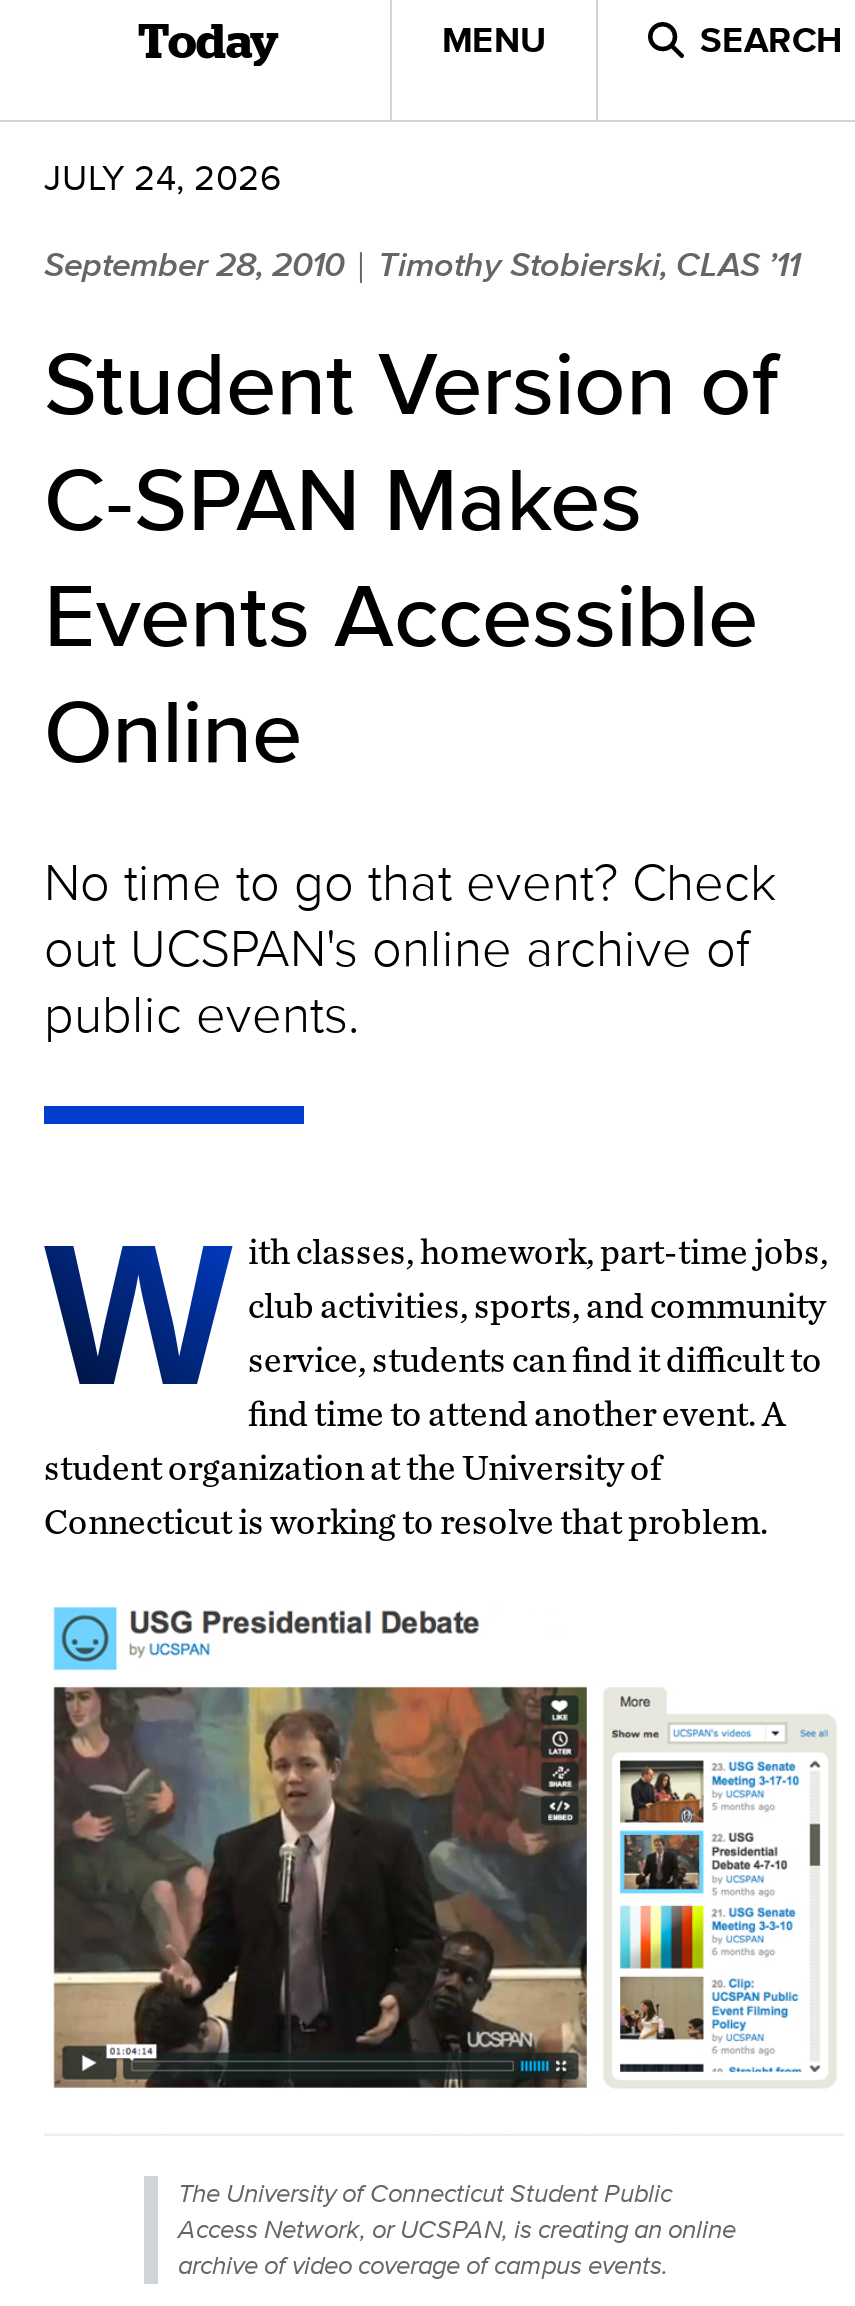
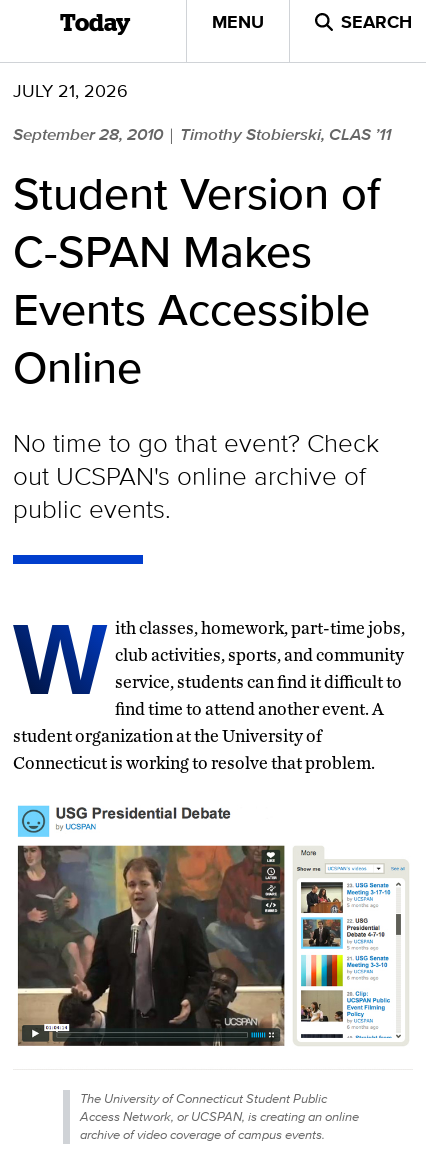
- JULY 24, 2026
+ JULY 21, 2026
